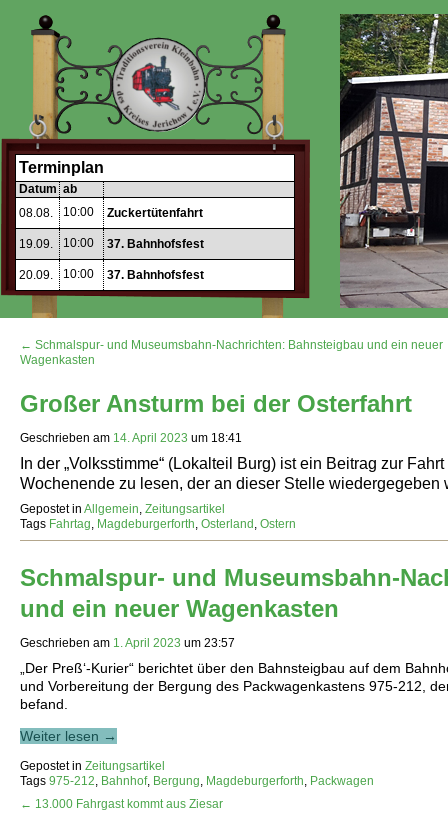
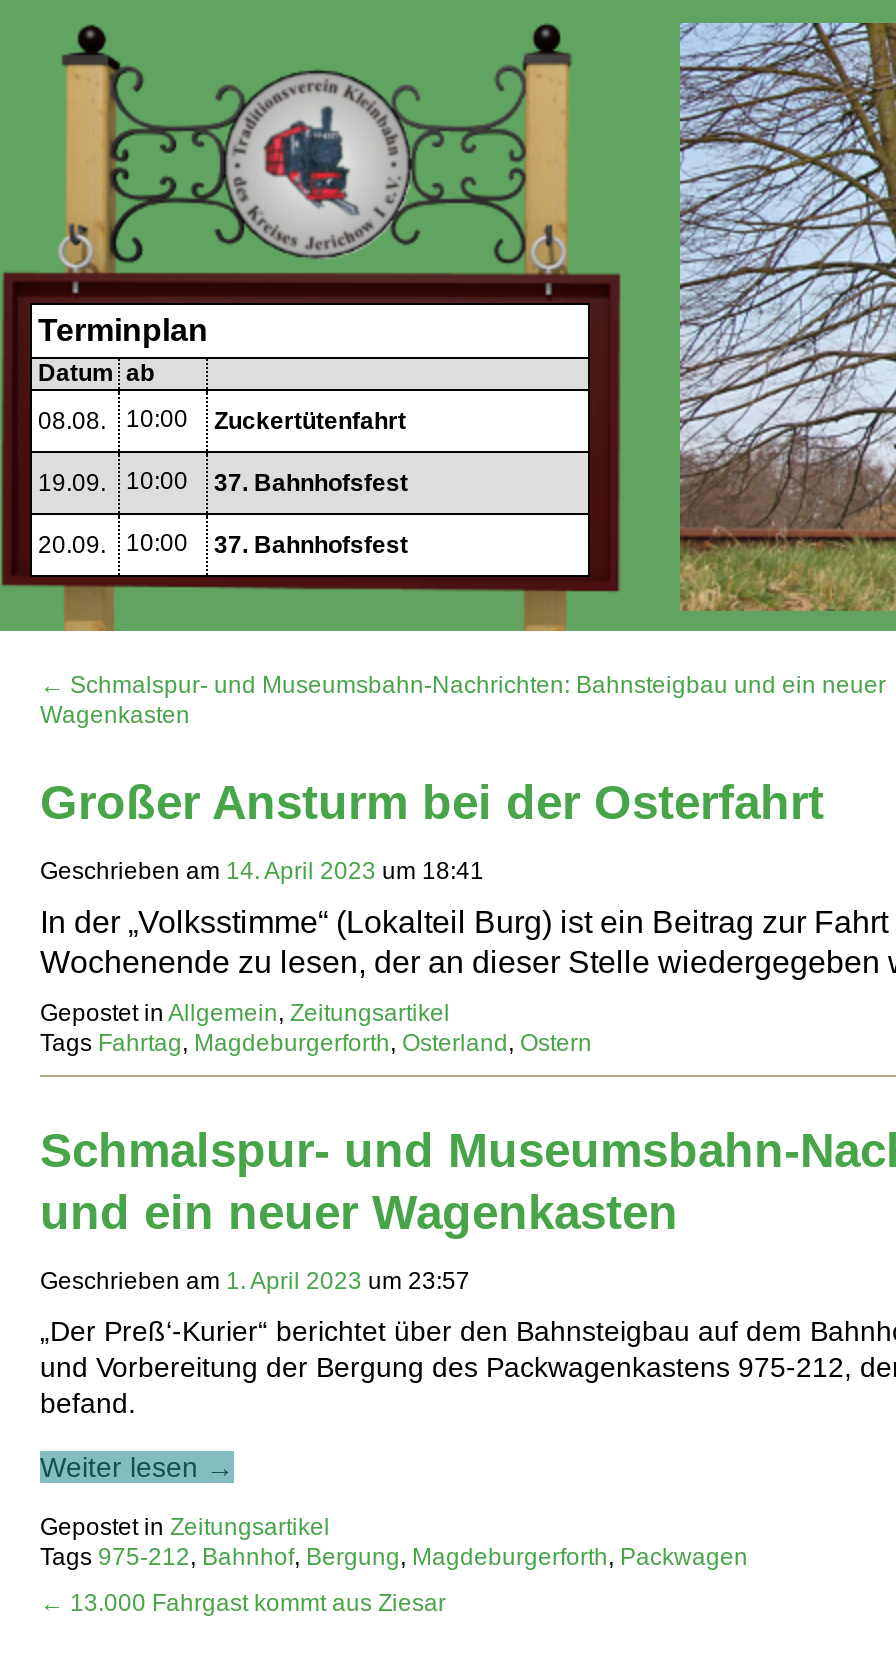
- [image]
+ [image]
